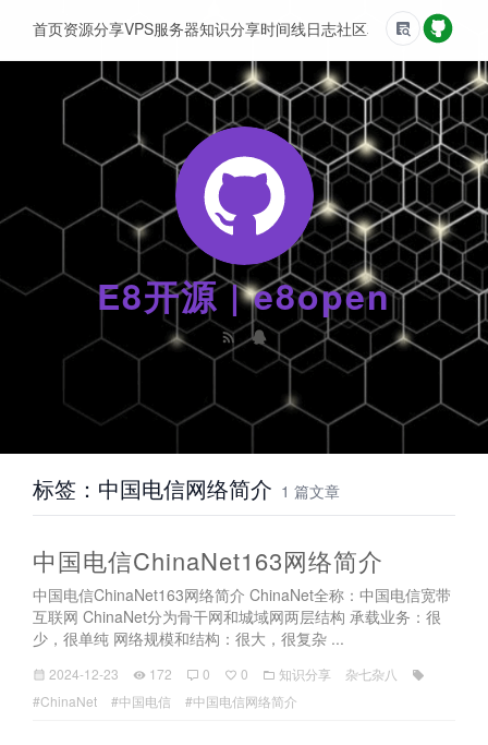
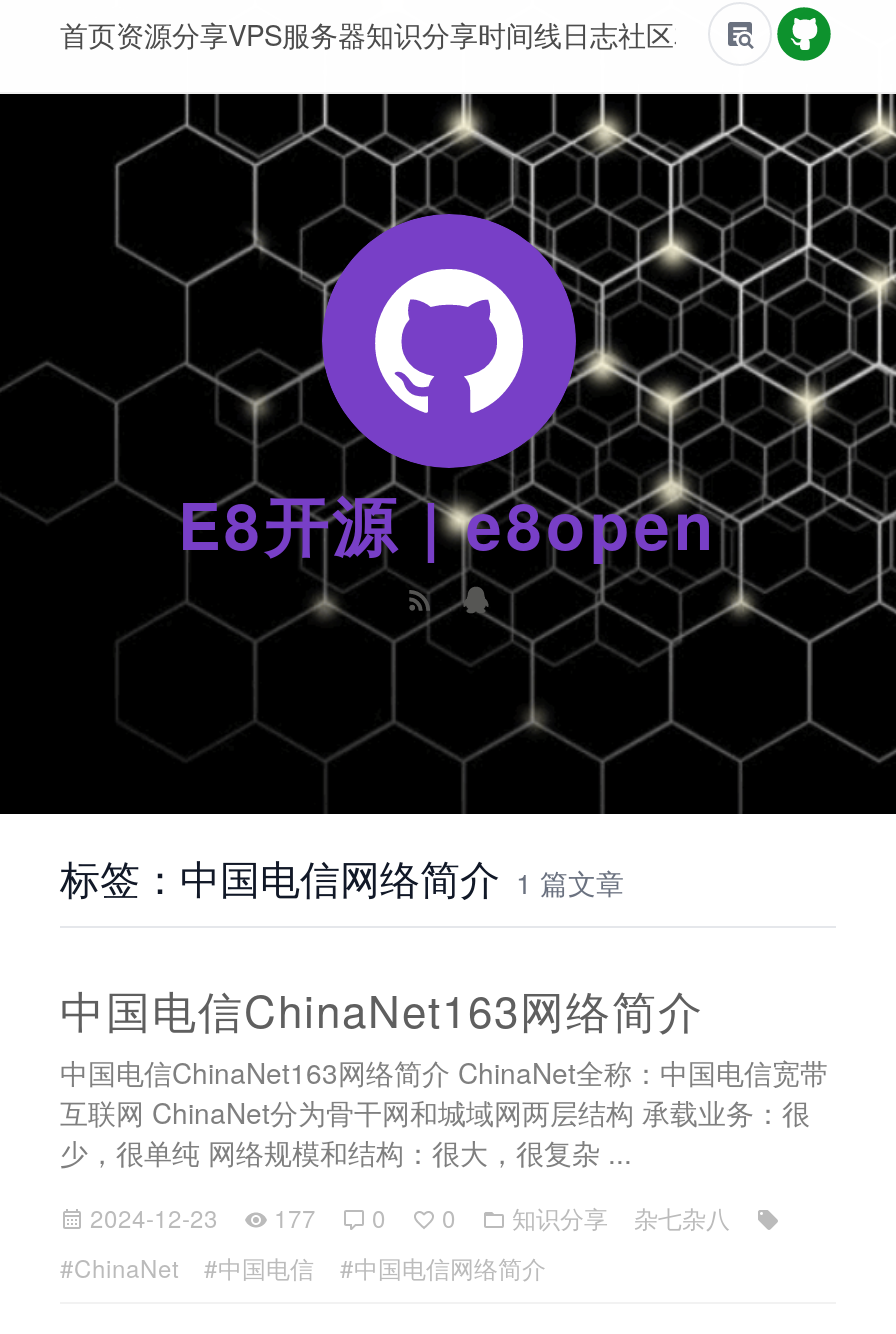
- 2024-12-23 172 0 0 知识分享 杂七杂八
+ 2024-12-23 177 0 0 知识分享 杂七杂八
